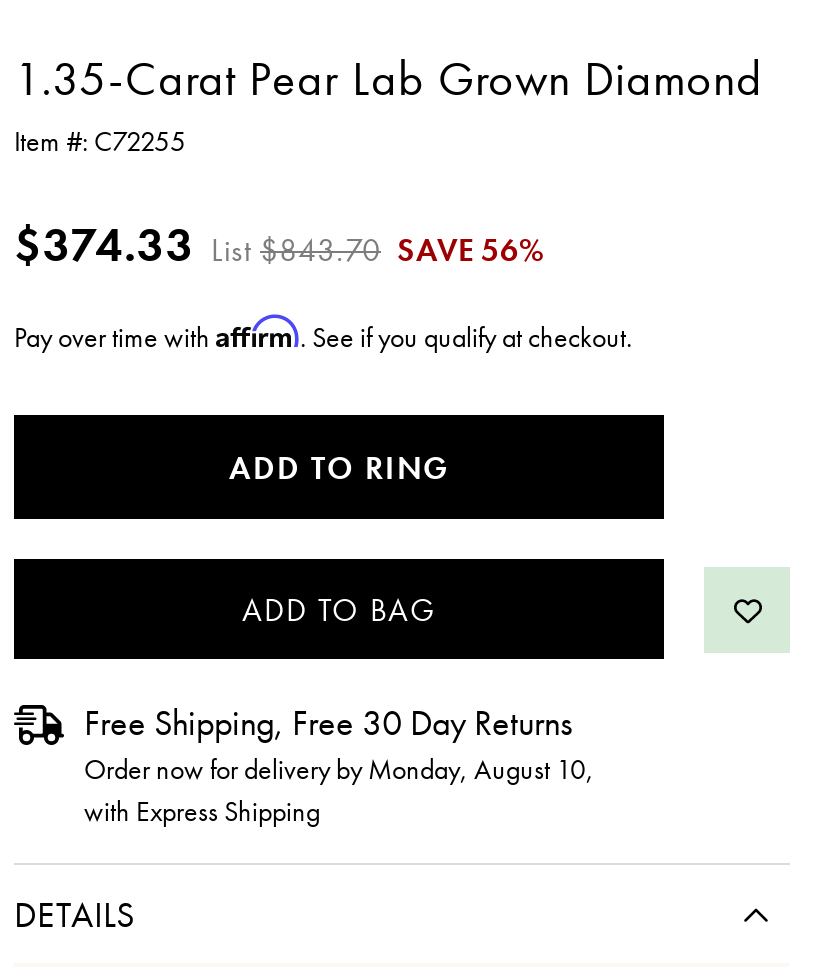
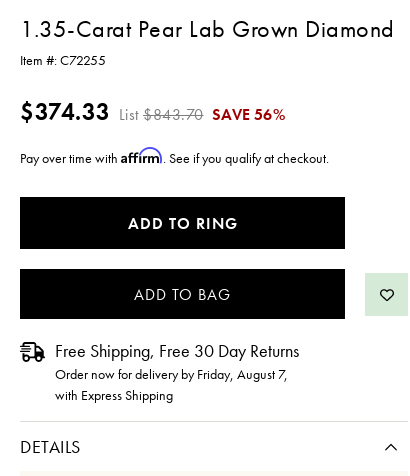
- Order now for delivery by Monday, August 10,
+ Order now for delivery by Friday, August 7,
